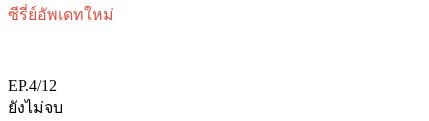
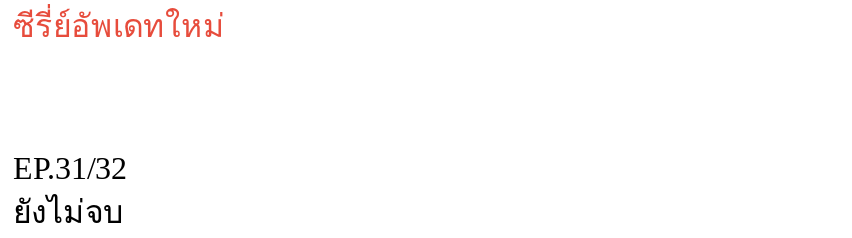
- EP.4/12
+ EP.31/32
